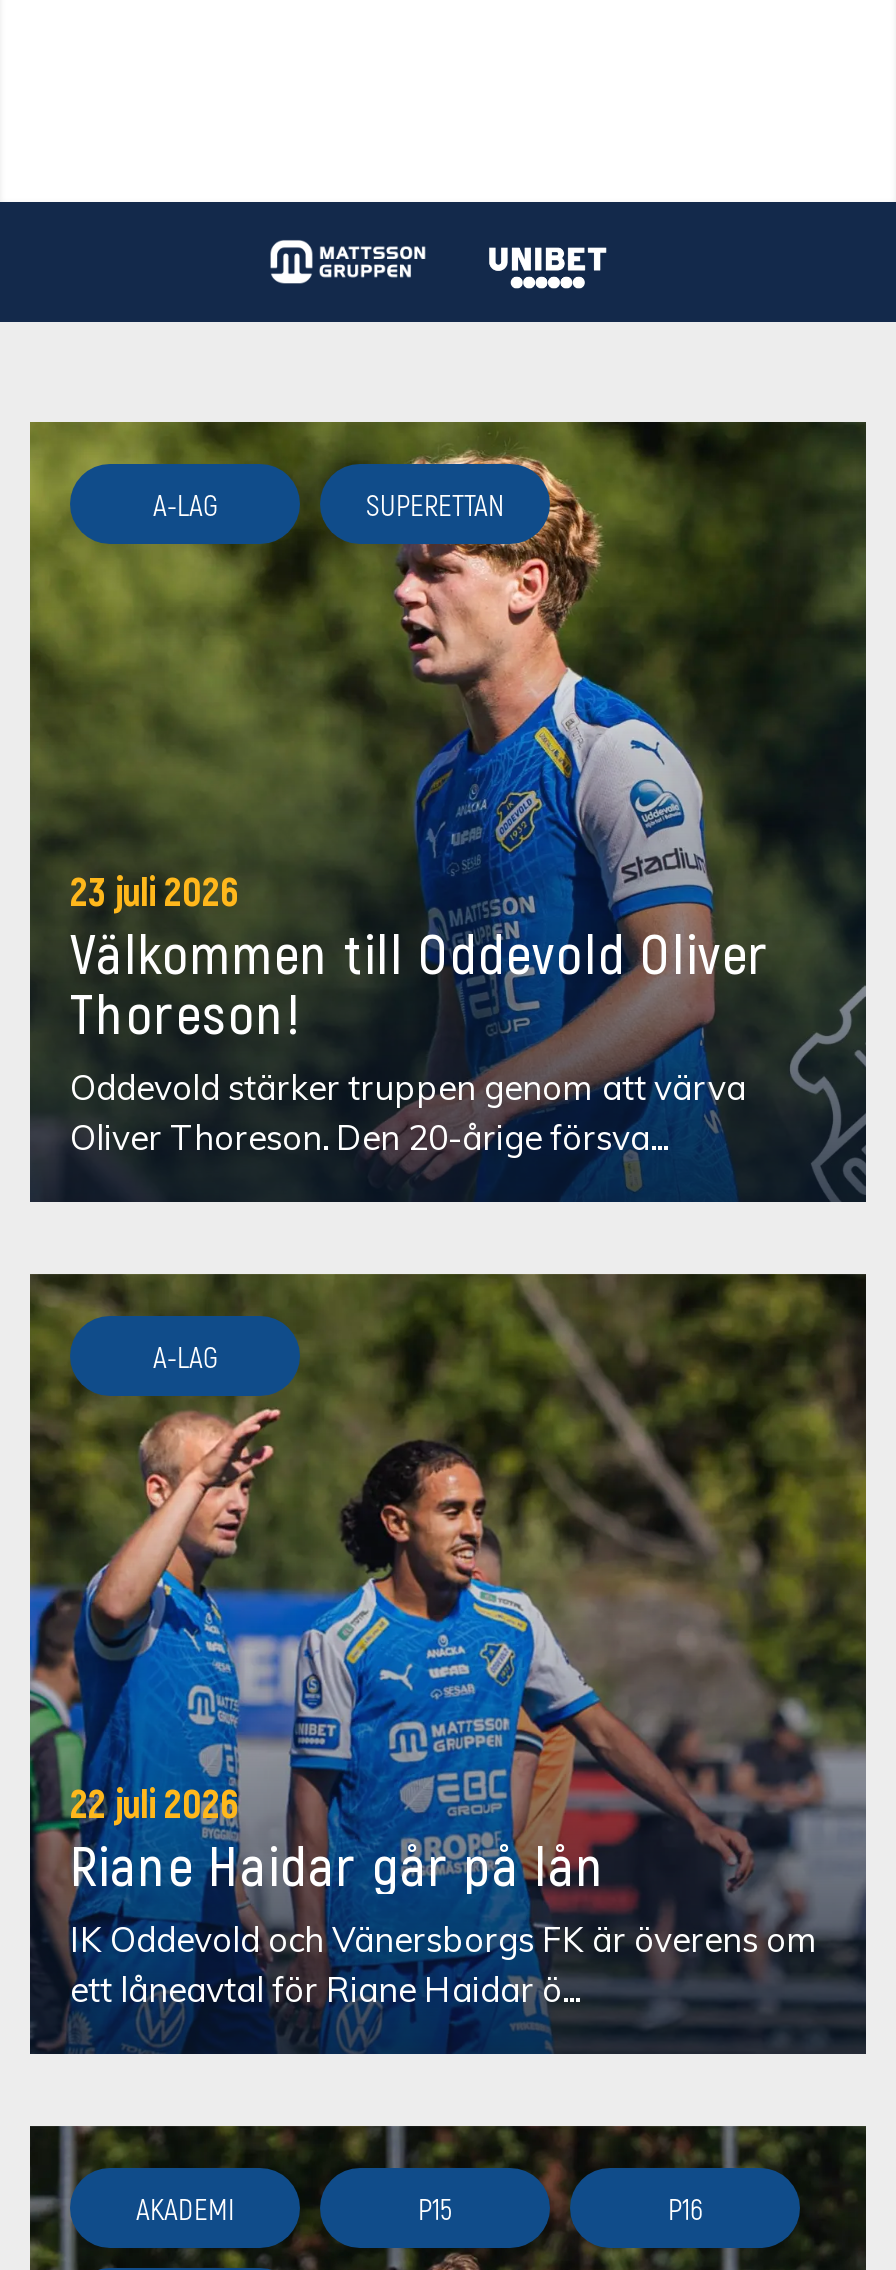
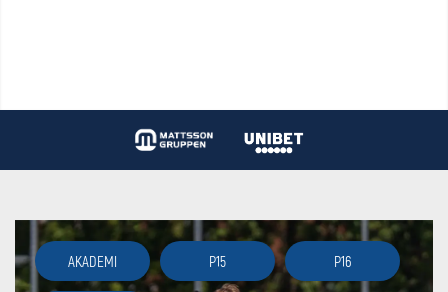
- [image]
- A-LAG
- SUPERETTAN

- 23 juli 2026
- Välkommen till Oddevold Oliver
- Thoreson!
- Oddevold stärker truppen genom att värva
- Oliver Thoreson. Den 20-årige försva...

- [image]
- A-LAG

- 22 juli 2026
- Riane Haidar går på lån
- IK Oddevold och Vänersborgs FK är överens om
- ett låneavtal för Riane Haidar ö...
